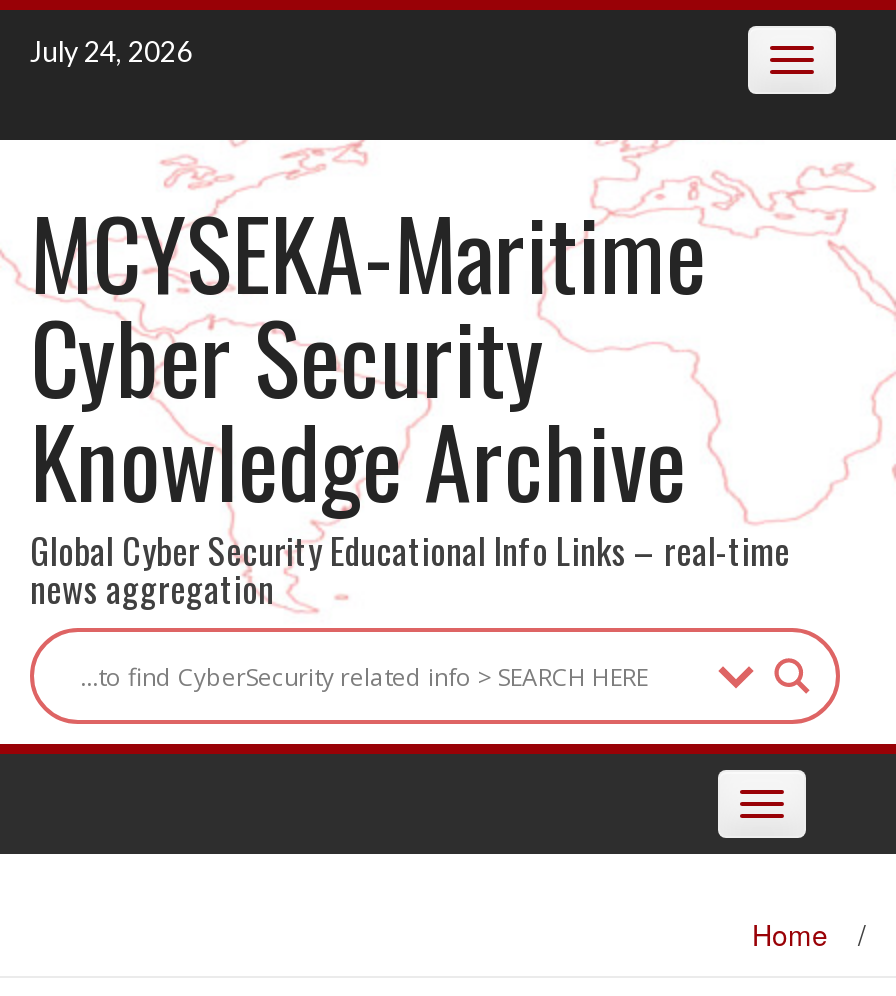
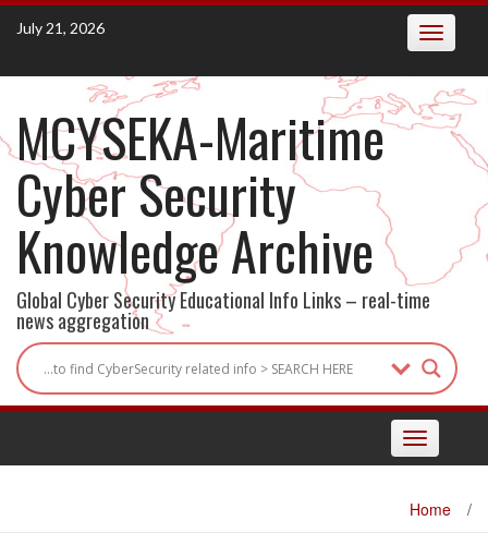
- July 24, 2026
+ July 21, 2026
